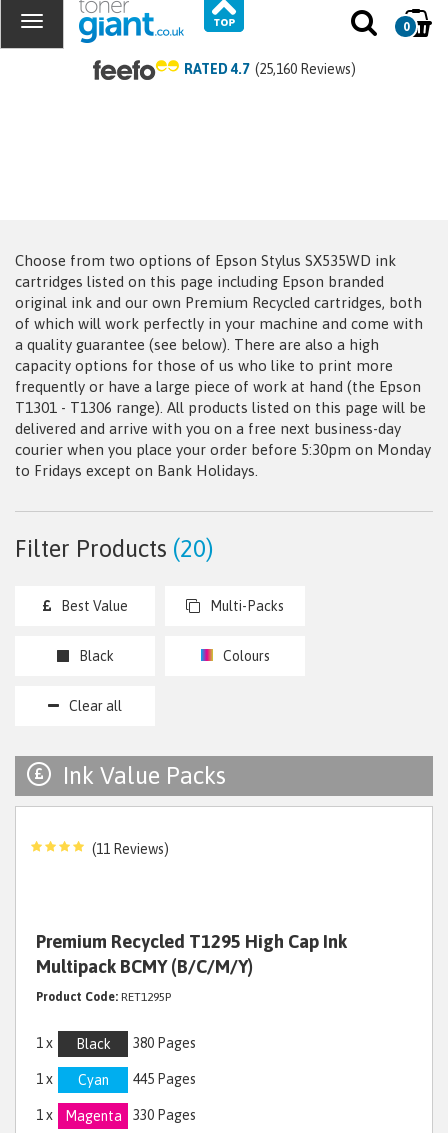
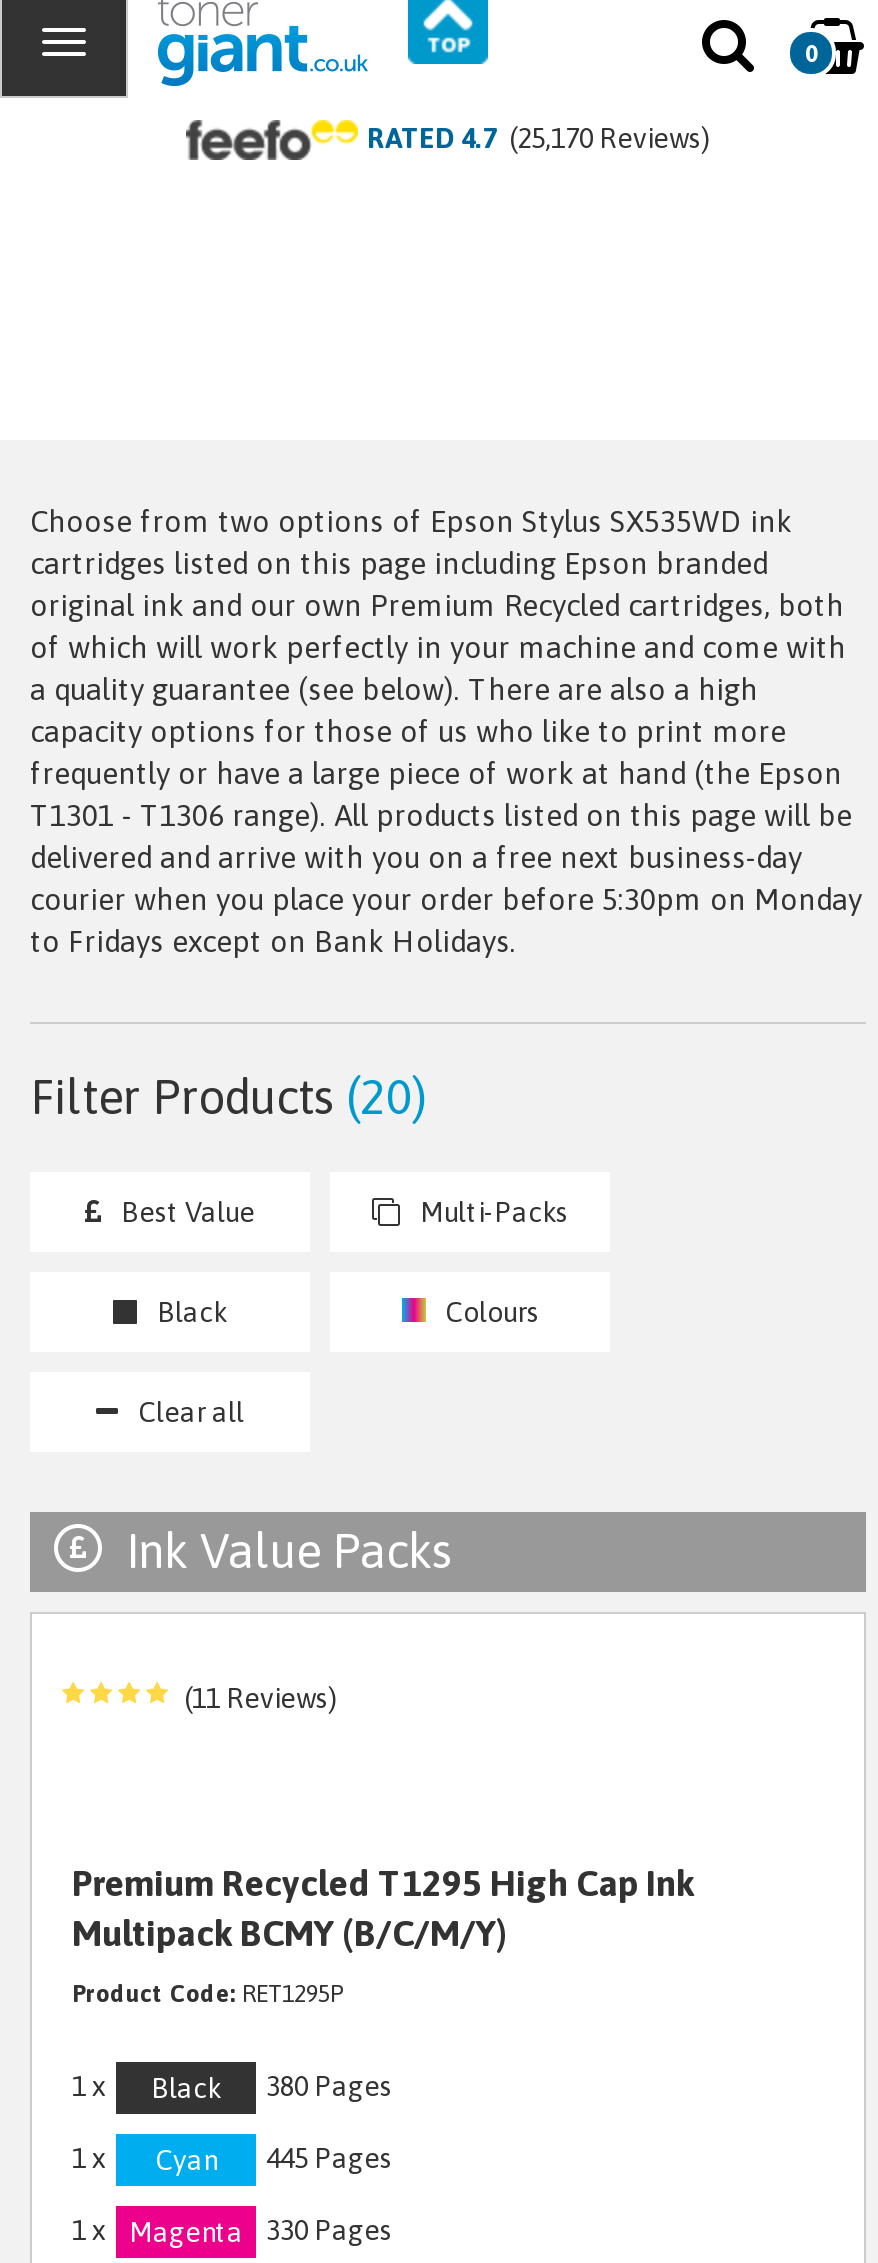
- RATED 4.7 (25,160 Reviews)
+ RATED 4.7 (25,170 Reviews)
